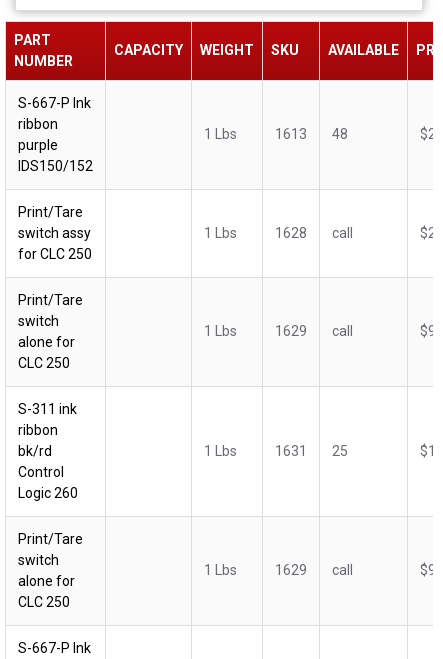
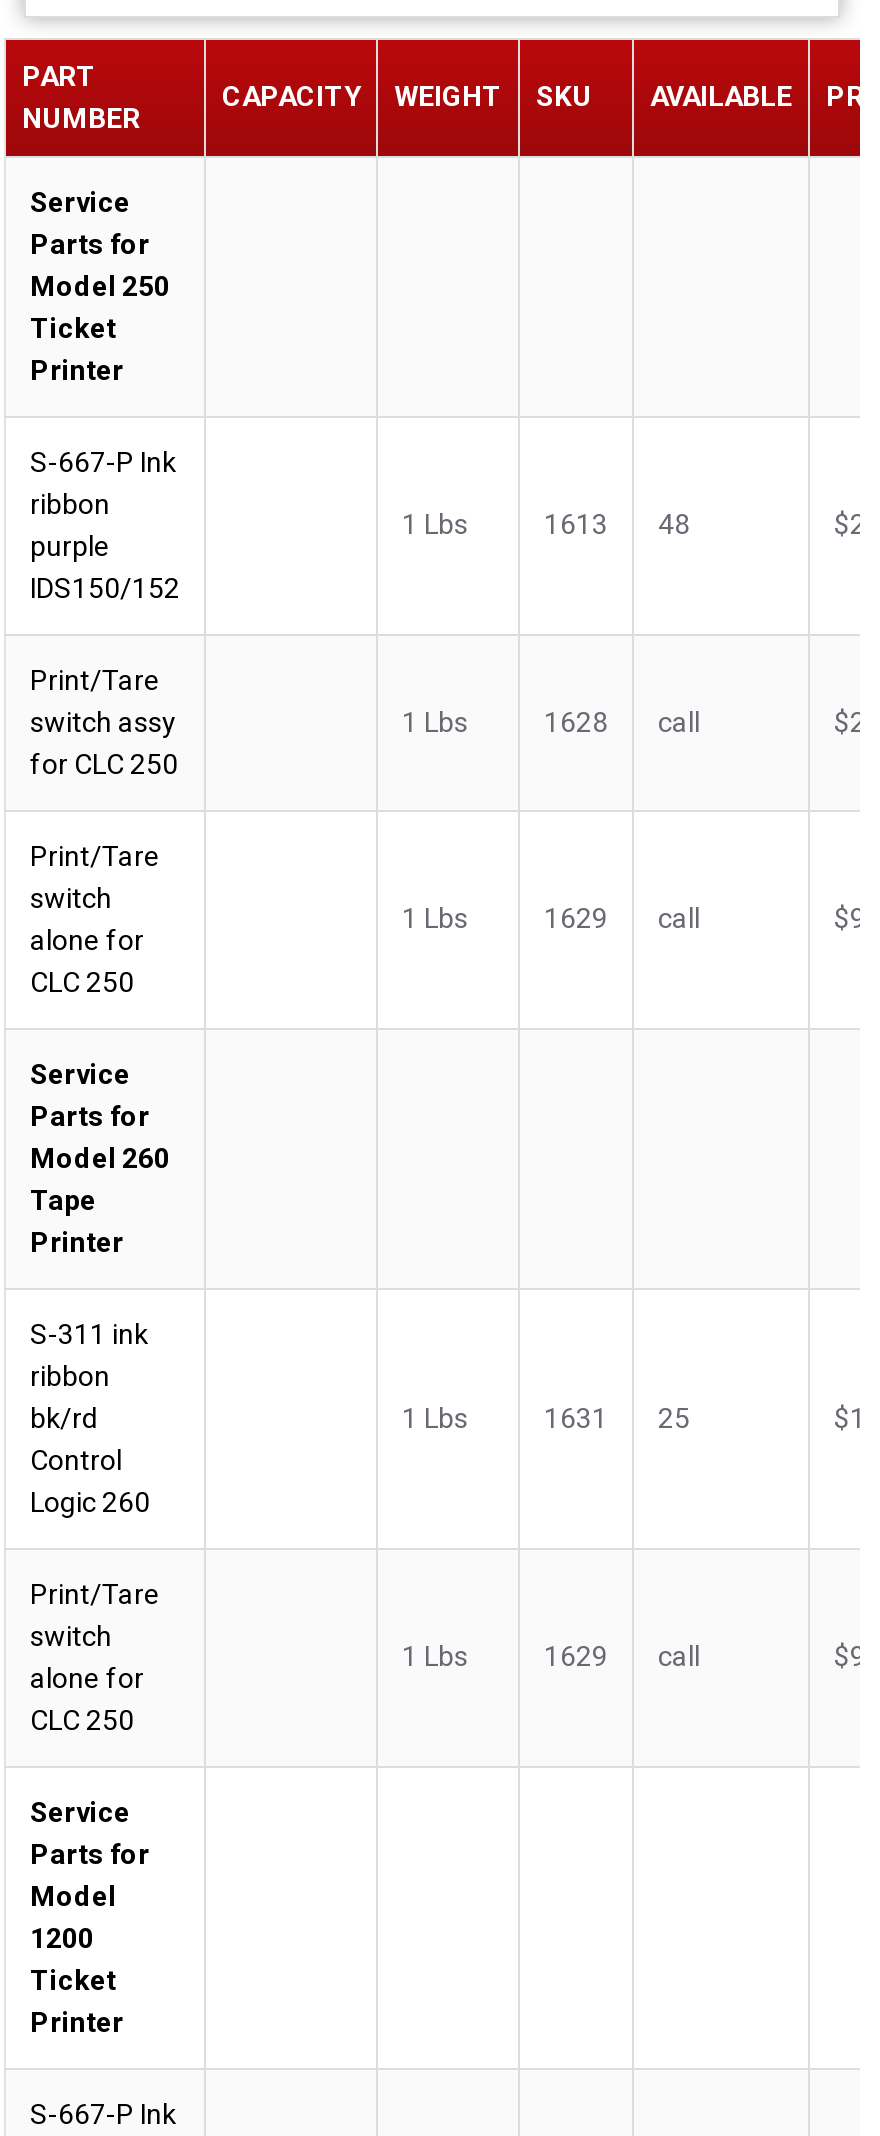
+ Service
+ Parts for
+ Model 250
+ Ticket
+ Printer

+ Service
+ Parts for
+ Model 260
+ Tape
+ Printer

+ Service
+ Parts for
+ Model
+ 1200
+ Ticket
+ Printer
